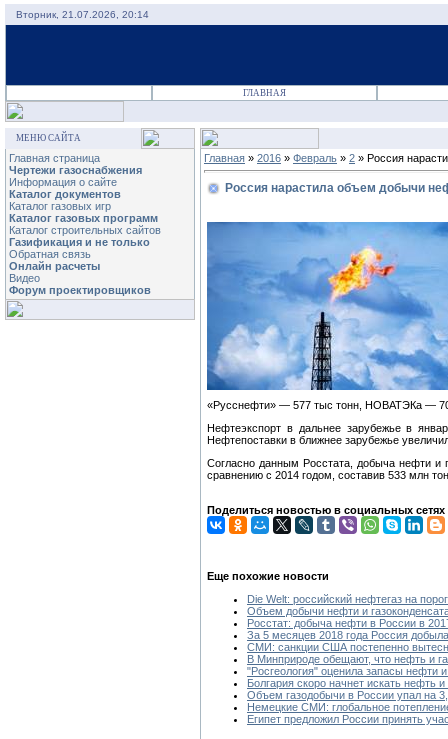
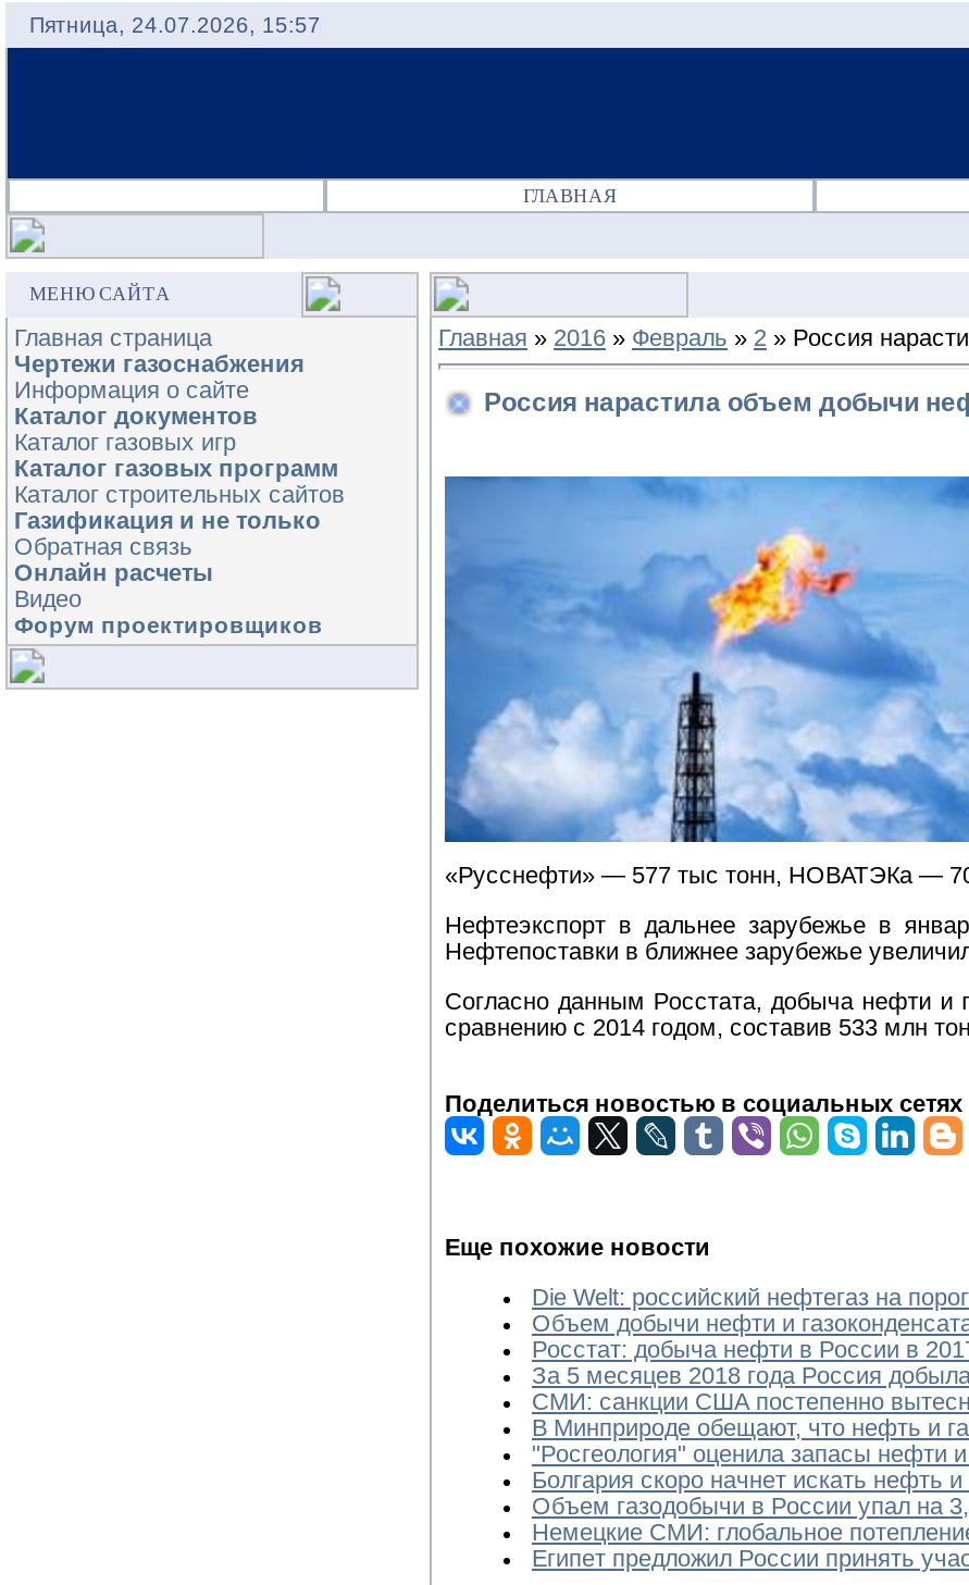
- Вторник, 21.07.2026, 20:14
+ Пятница, 24.07.2026, 15:57
